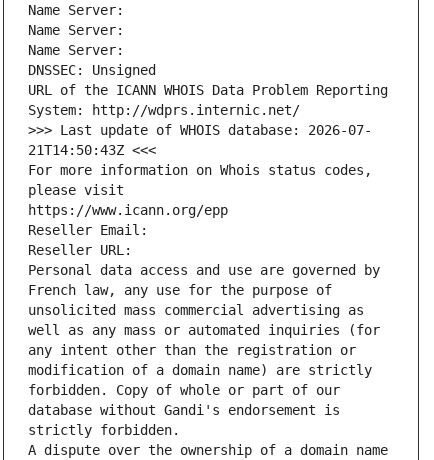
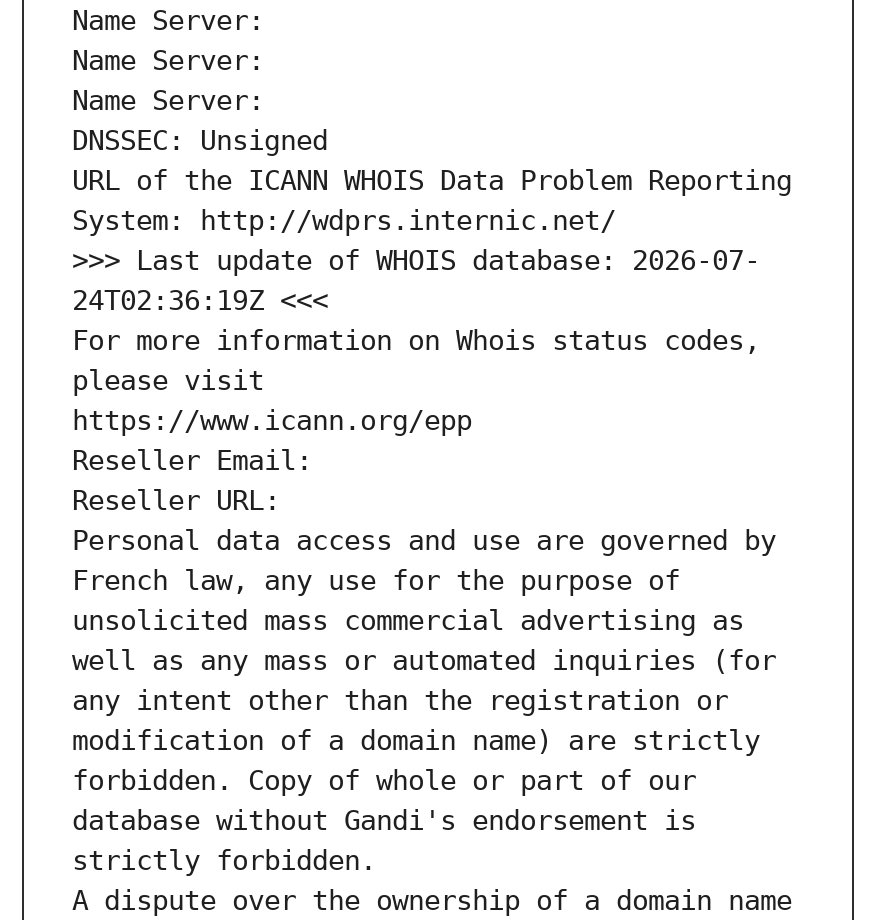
- 21T14:50:43Z <<<
+ 24T02:36:19Z <<<
